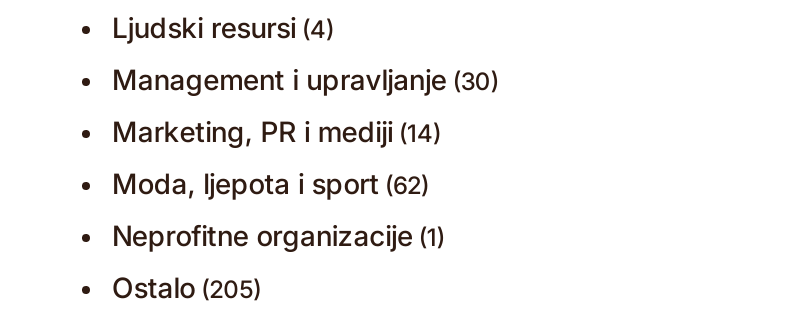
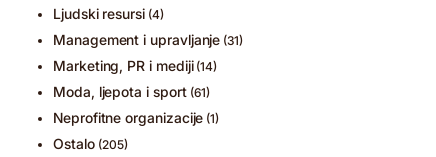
- Management i upravljanje (30)
+ Management i upravljanje (31)

- Moda, ljepota i sport (62)
+ Moda, ljepota i sport (61)
